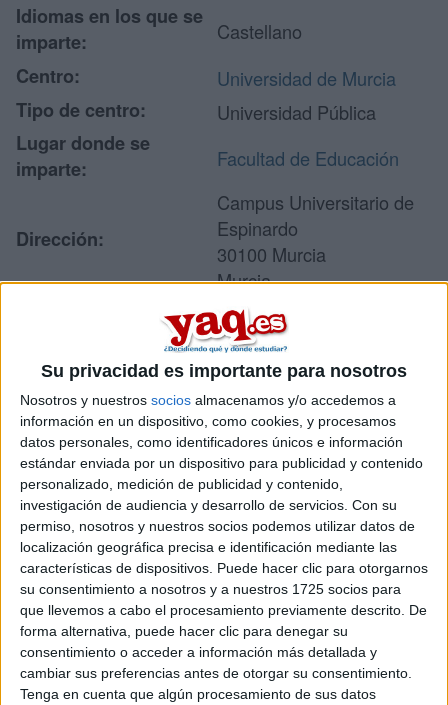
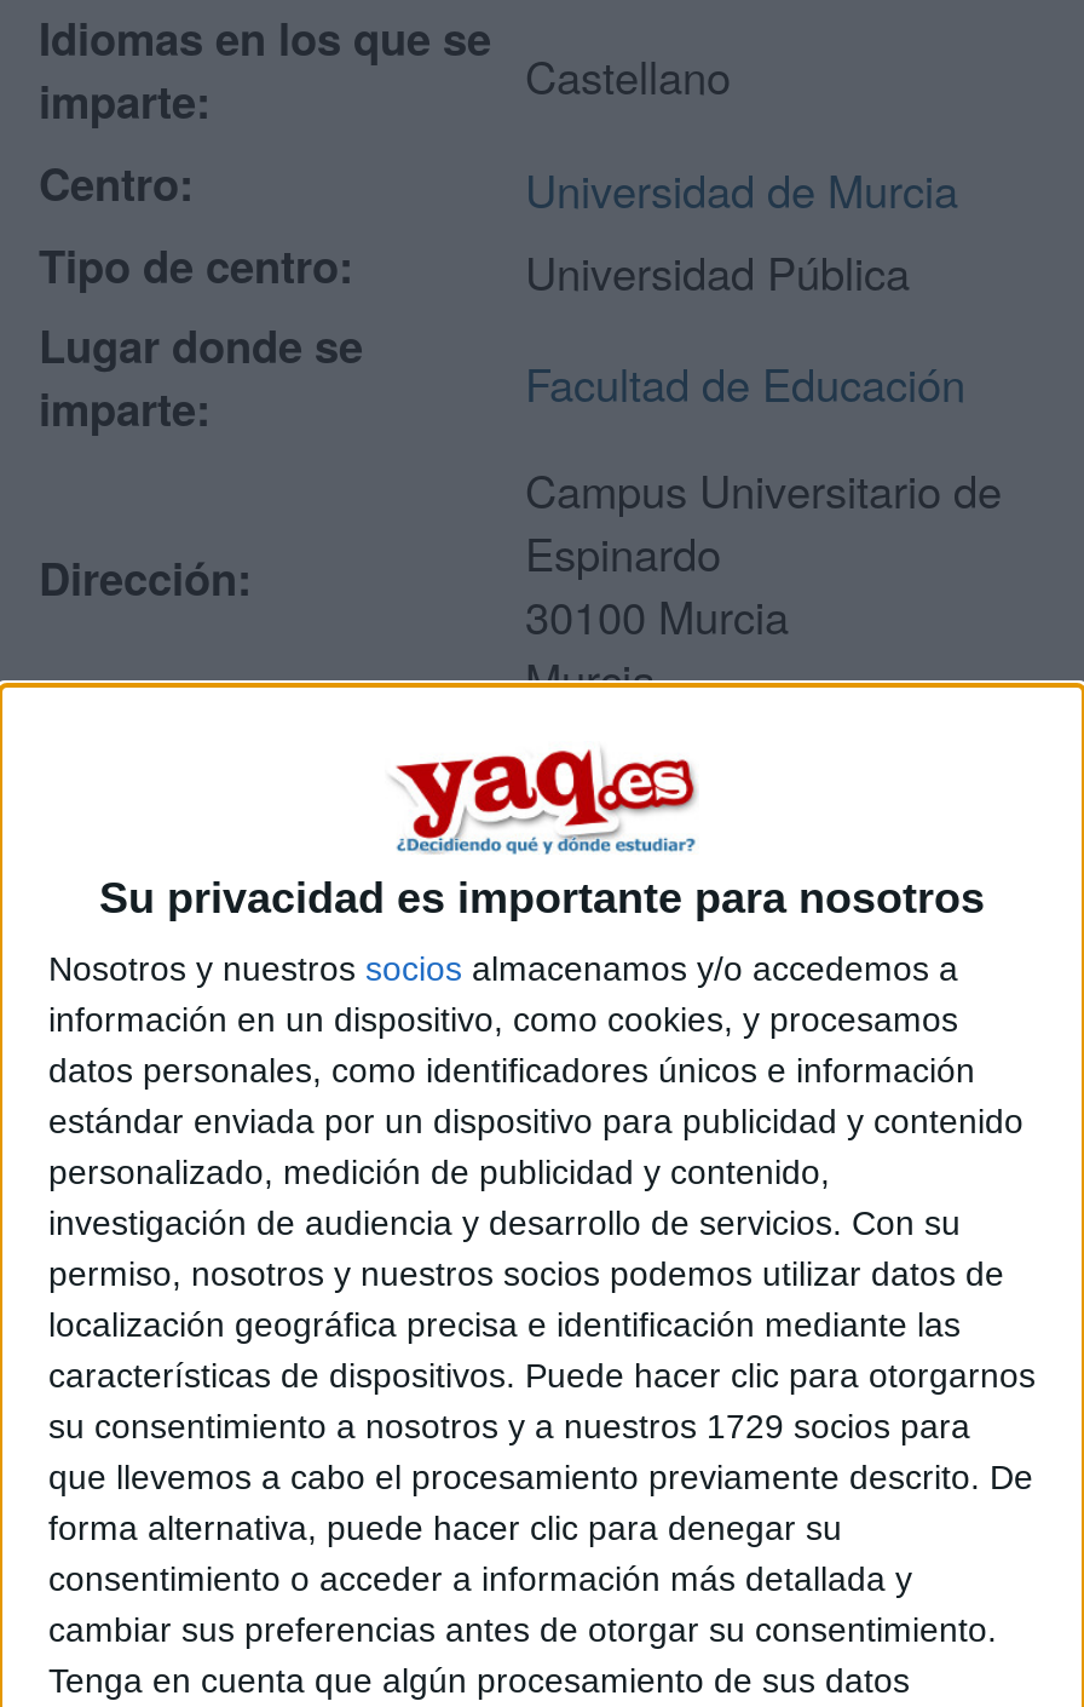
- su consentimiento a nosotros y a nuestros 1725 socios para
+ su consentimiento a nosotros y a nuestros 1729 socios para
